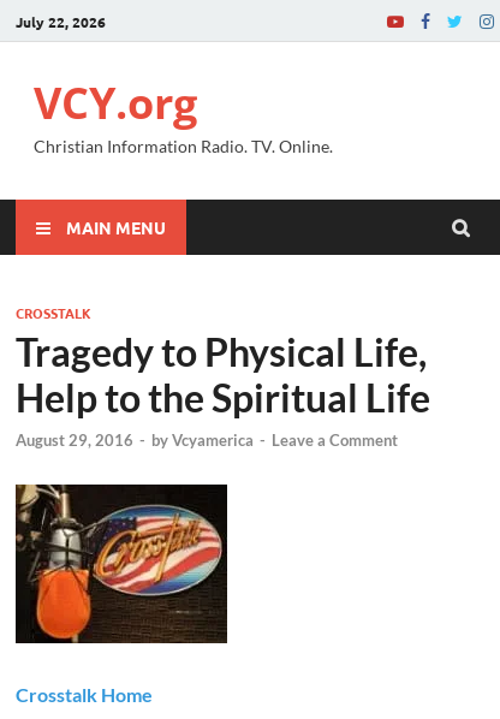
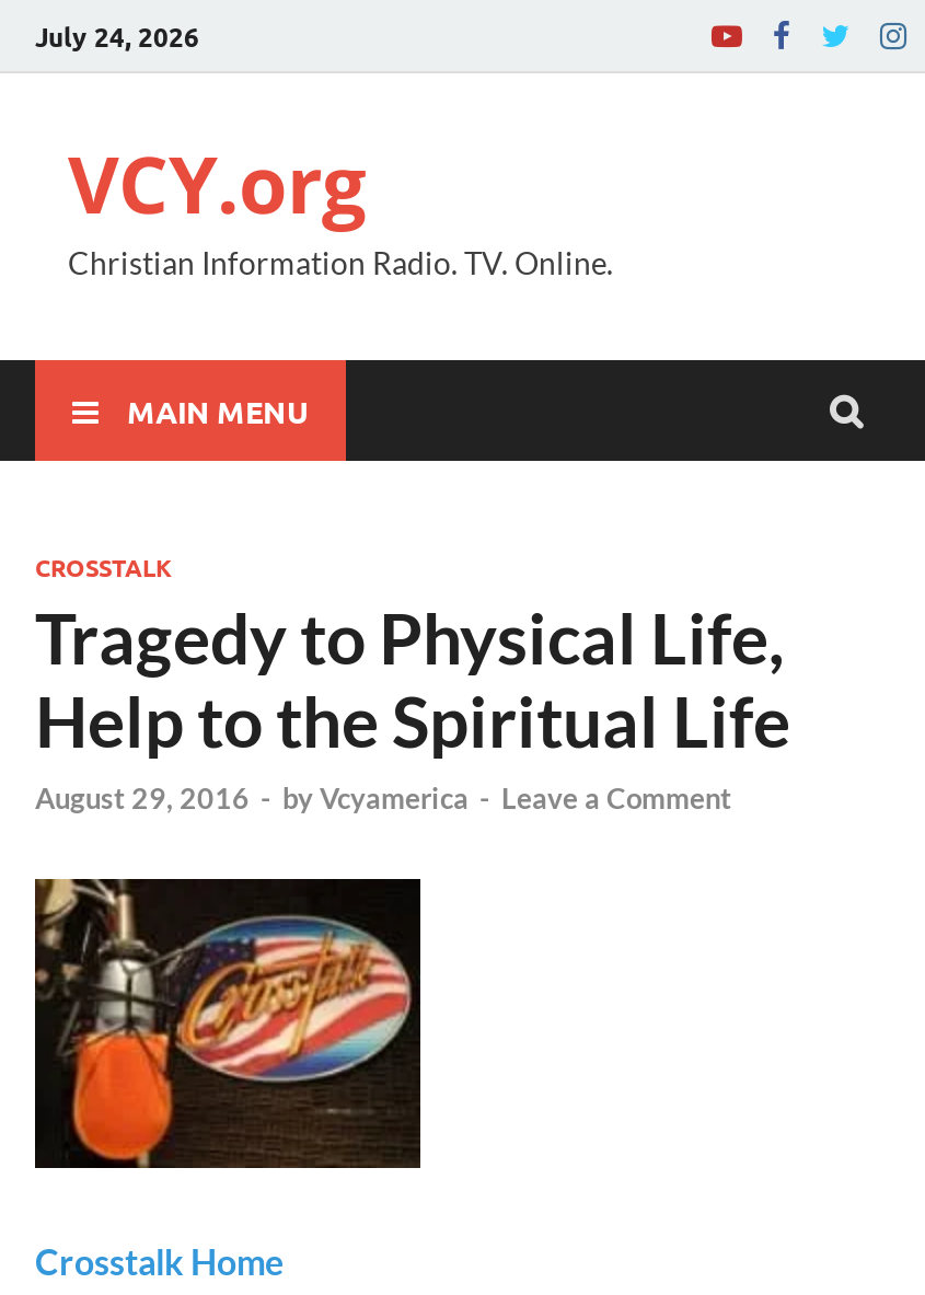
- July 22, 2026
+ July 24, 2026
